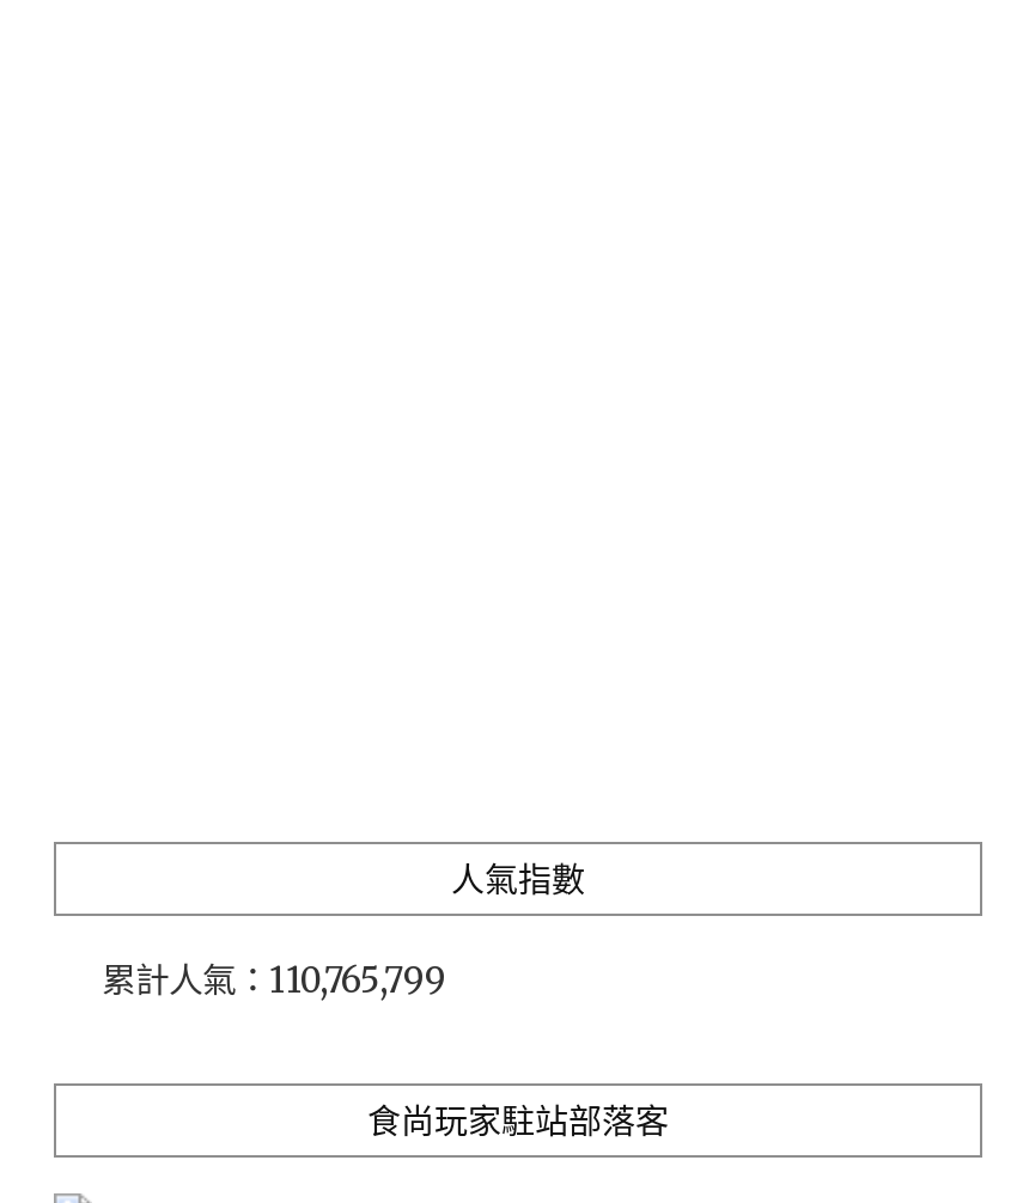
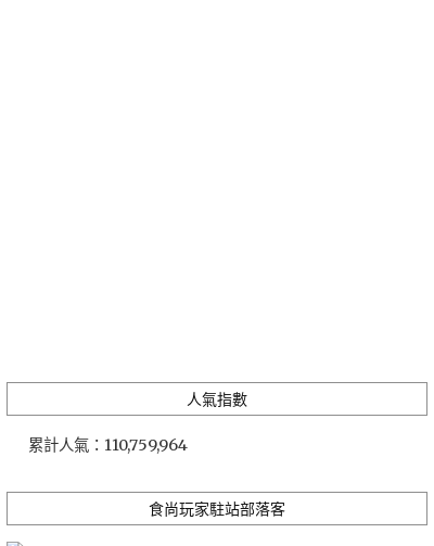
- 累計人氣：110,765,799
+ 累計人氣：110,759,964
